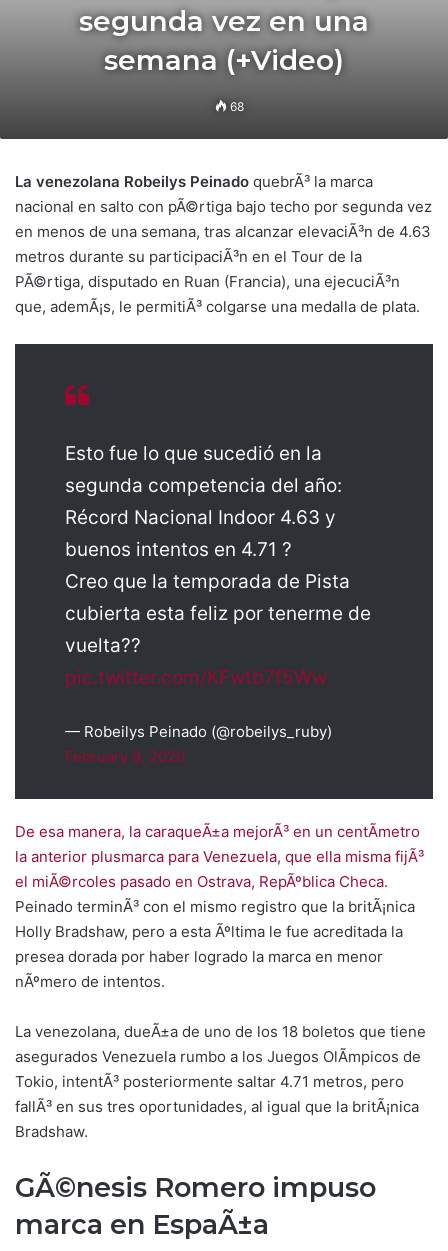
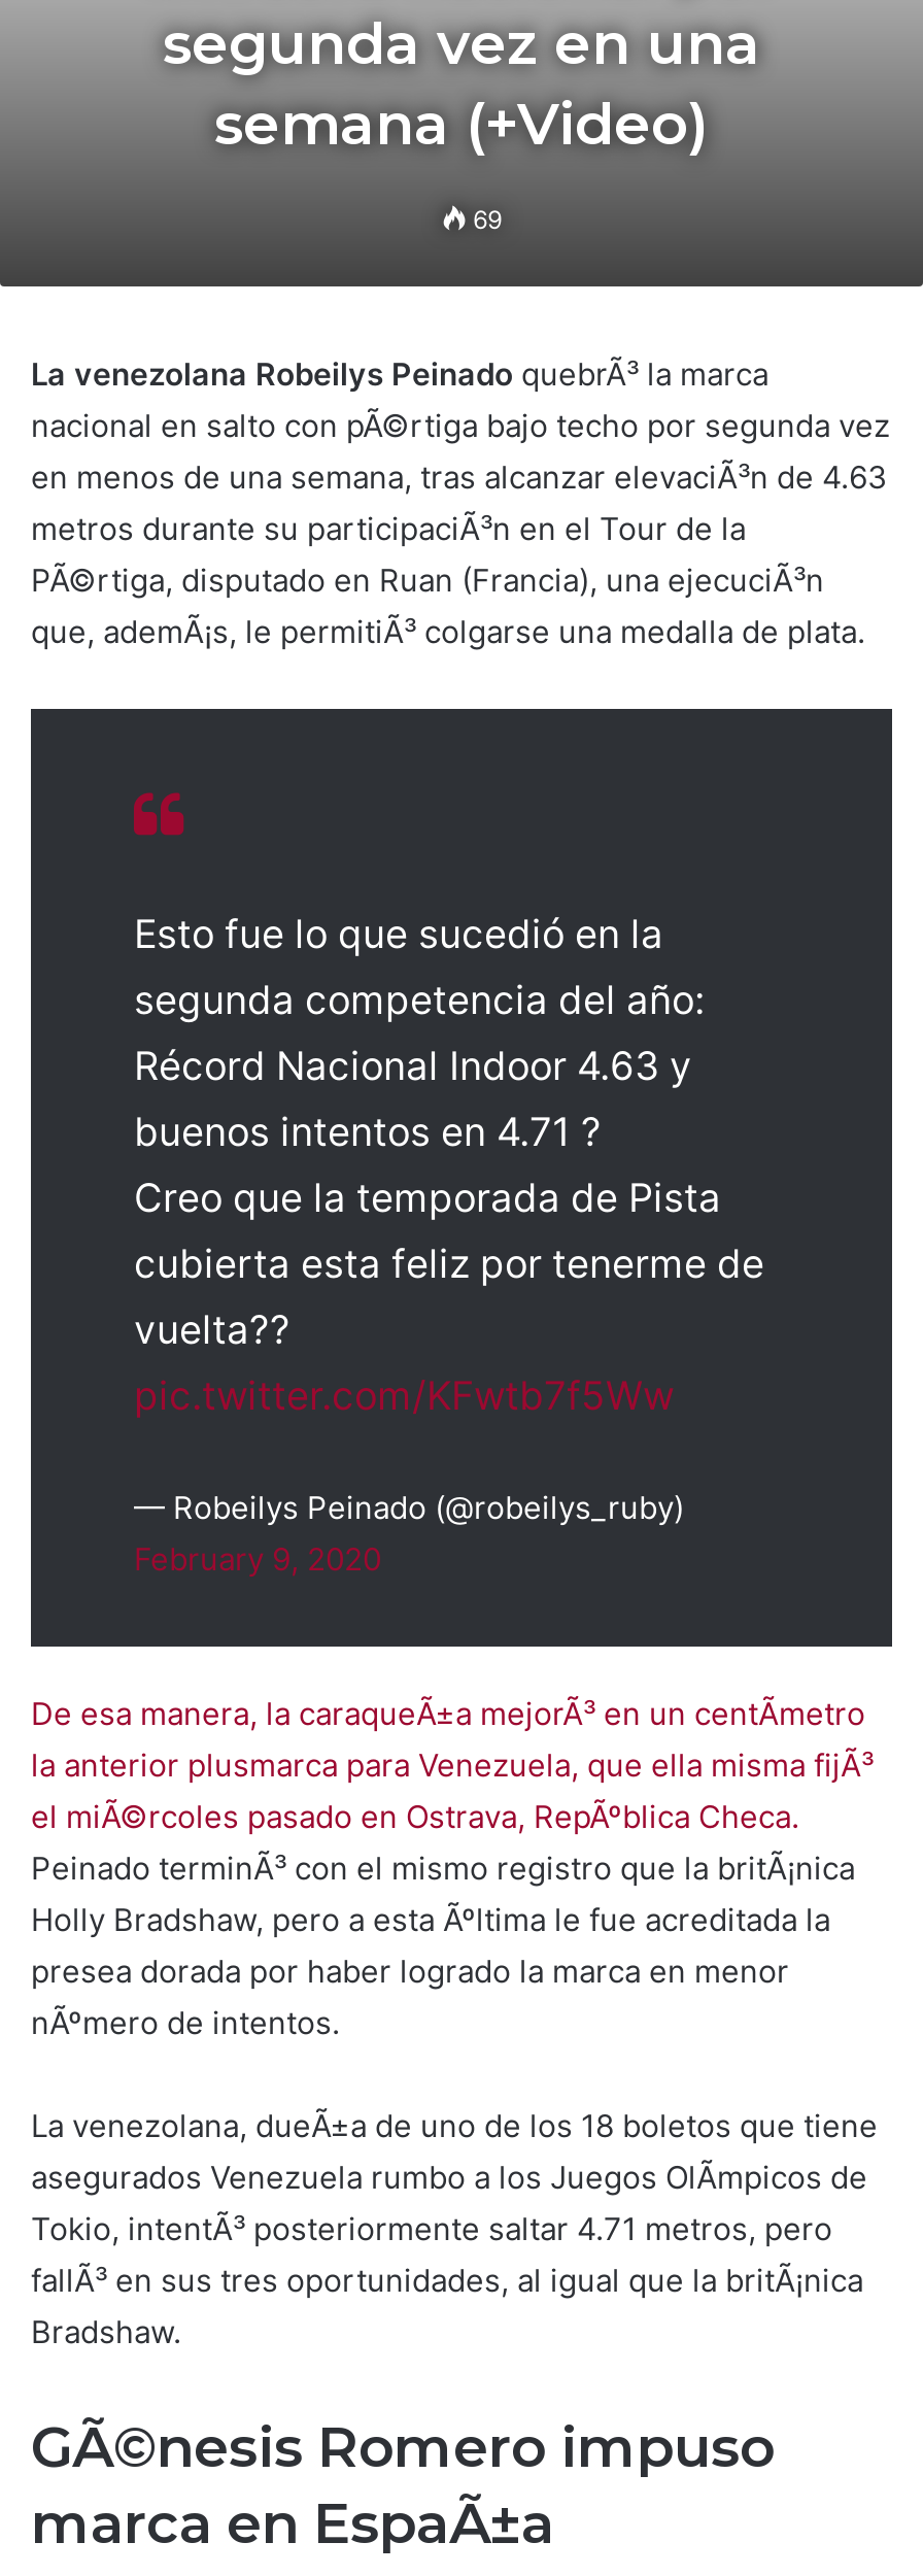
- 68
+ 69
